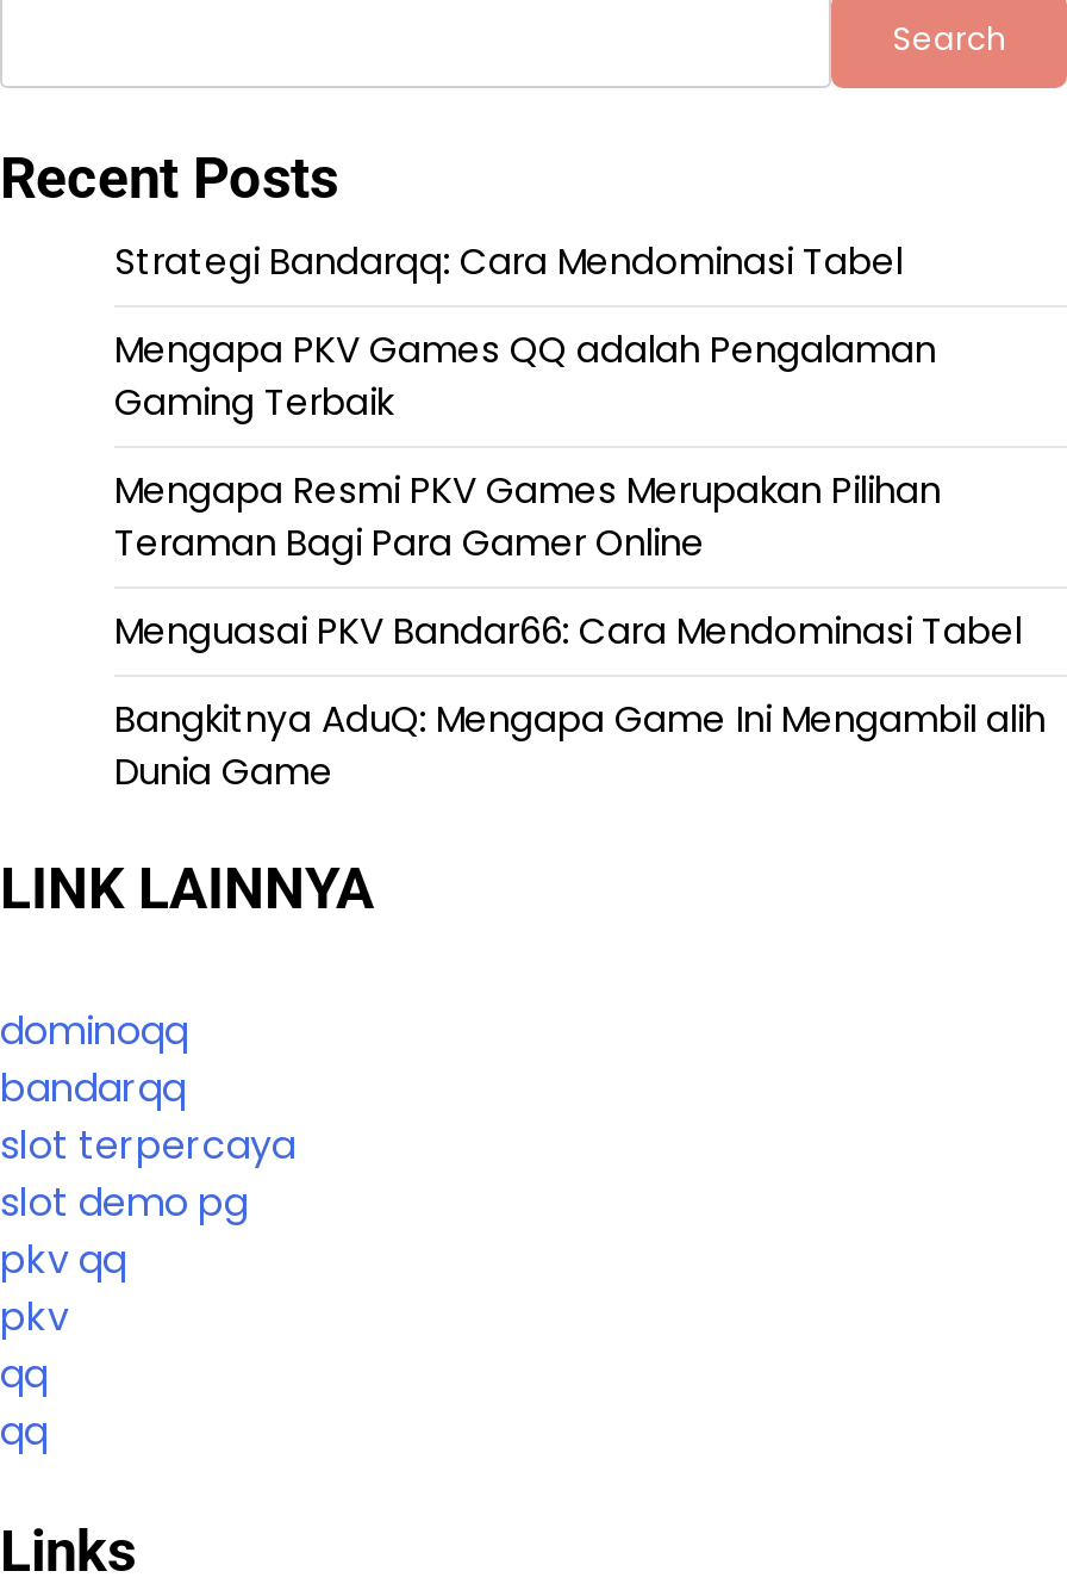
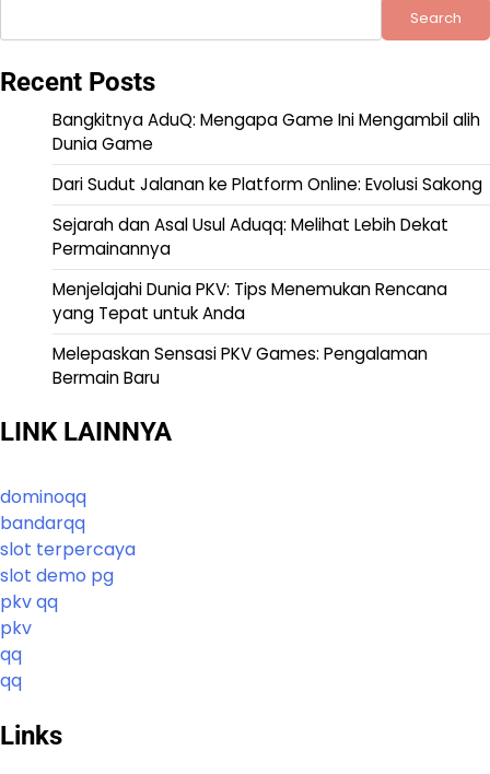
- Strategi Bandarqq: Cara Mendominasi Tabel
- Mengapa PKV Games QQ adalah Pengalaman
- Gaming Terbaik
- Mengapa Resmi PKV Games Merupakan Pilihan
- Teraman Bagi Para Gamer Online
- Menguasai PKV Bandar66: Cara Mendominasi Tabel

moved up: Bangkitnya AduQ: Mengapa Game Ini Mengambil alih | Dunia Game

+ Dari Sudut Jalanan ke Platform Online: Evolusi Sakong
+ Sejarah dan Asal Usul Aduqq: Melihat Lebih Dekat
+ Permainannya
+ Menjelajahi Dunia PKV: Tips Menemukan Rencana
+ yang Tepat untuk Anda
+ Melepaskan Sensasi PKV Games: Pengalaman
+ Bermain Baru
